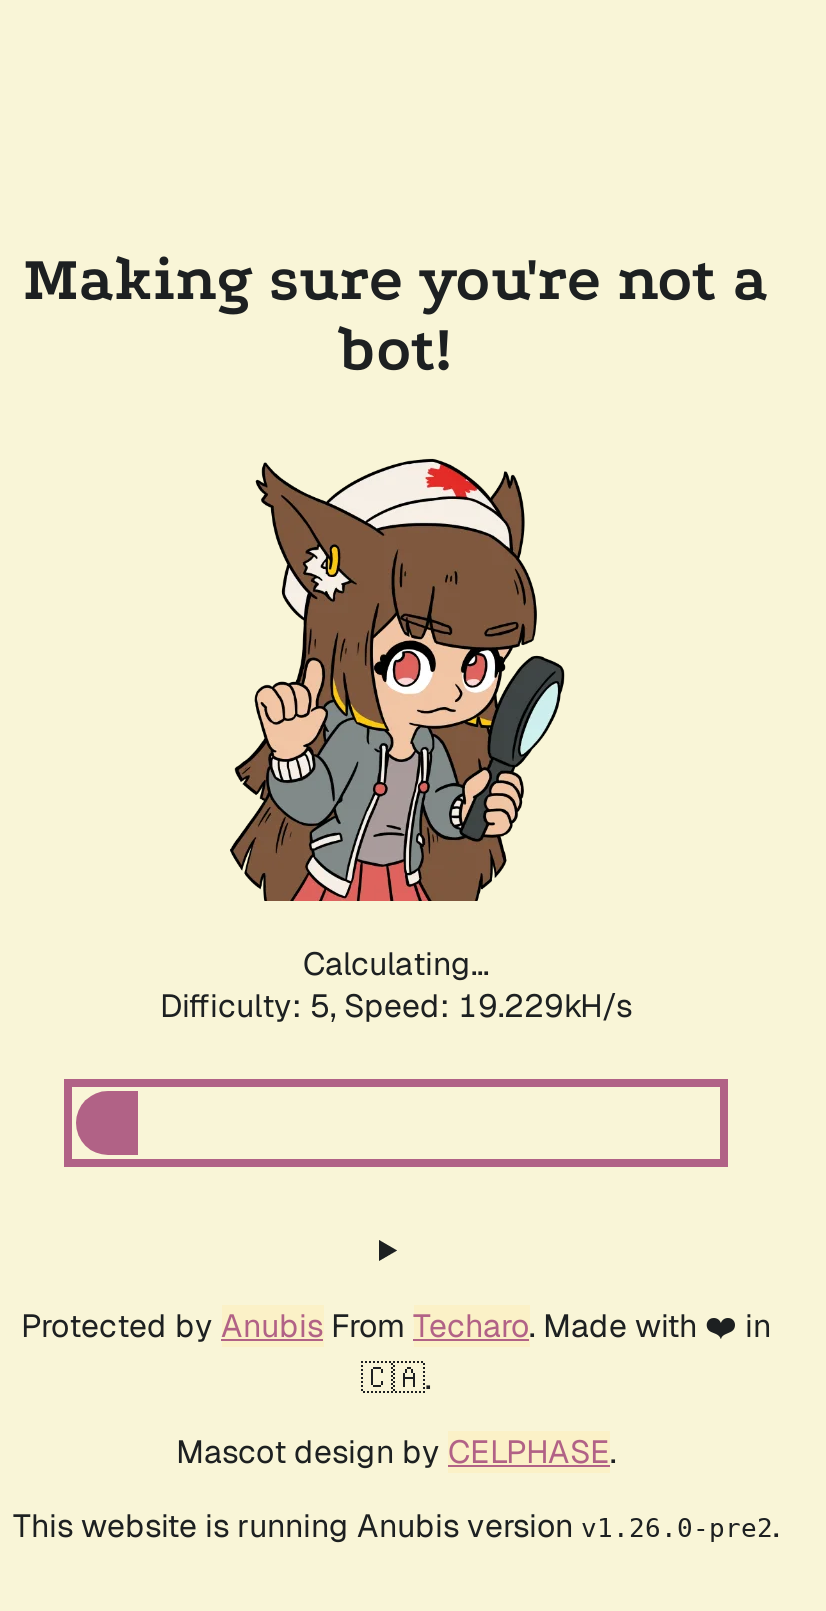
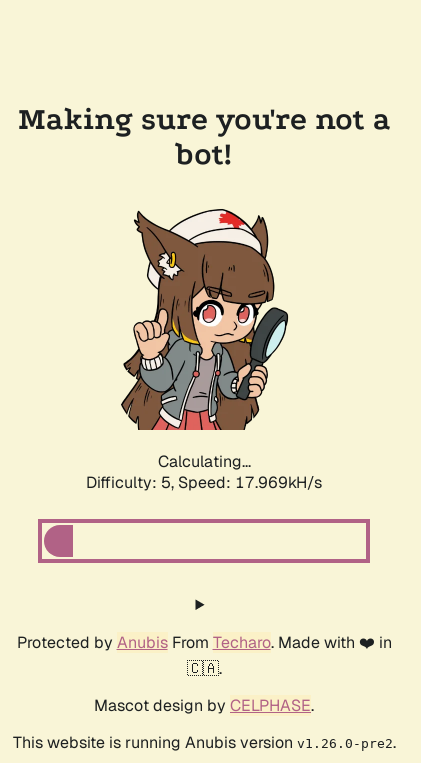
- Difficulty: 5, Speed: 19.229kH/s
+ Difficulty: 5, Speed: 17.969kH/s
